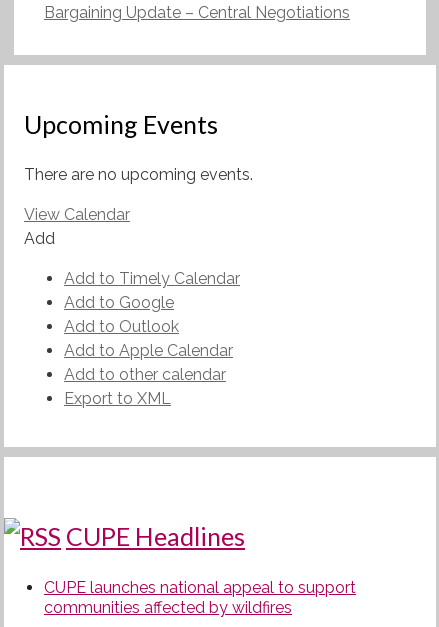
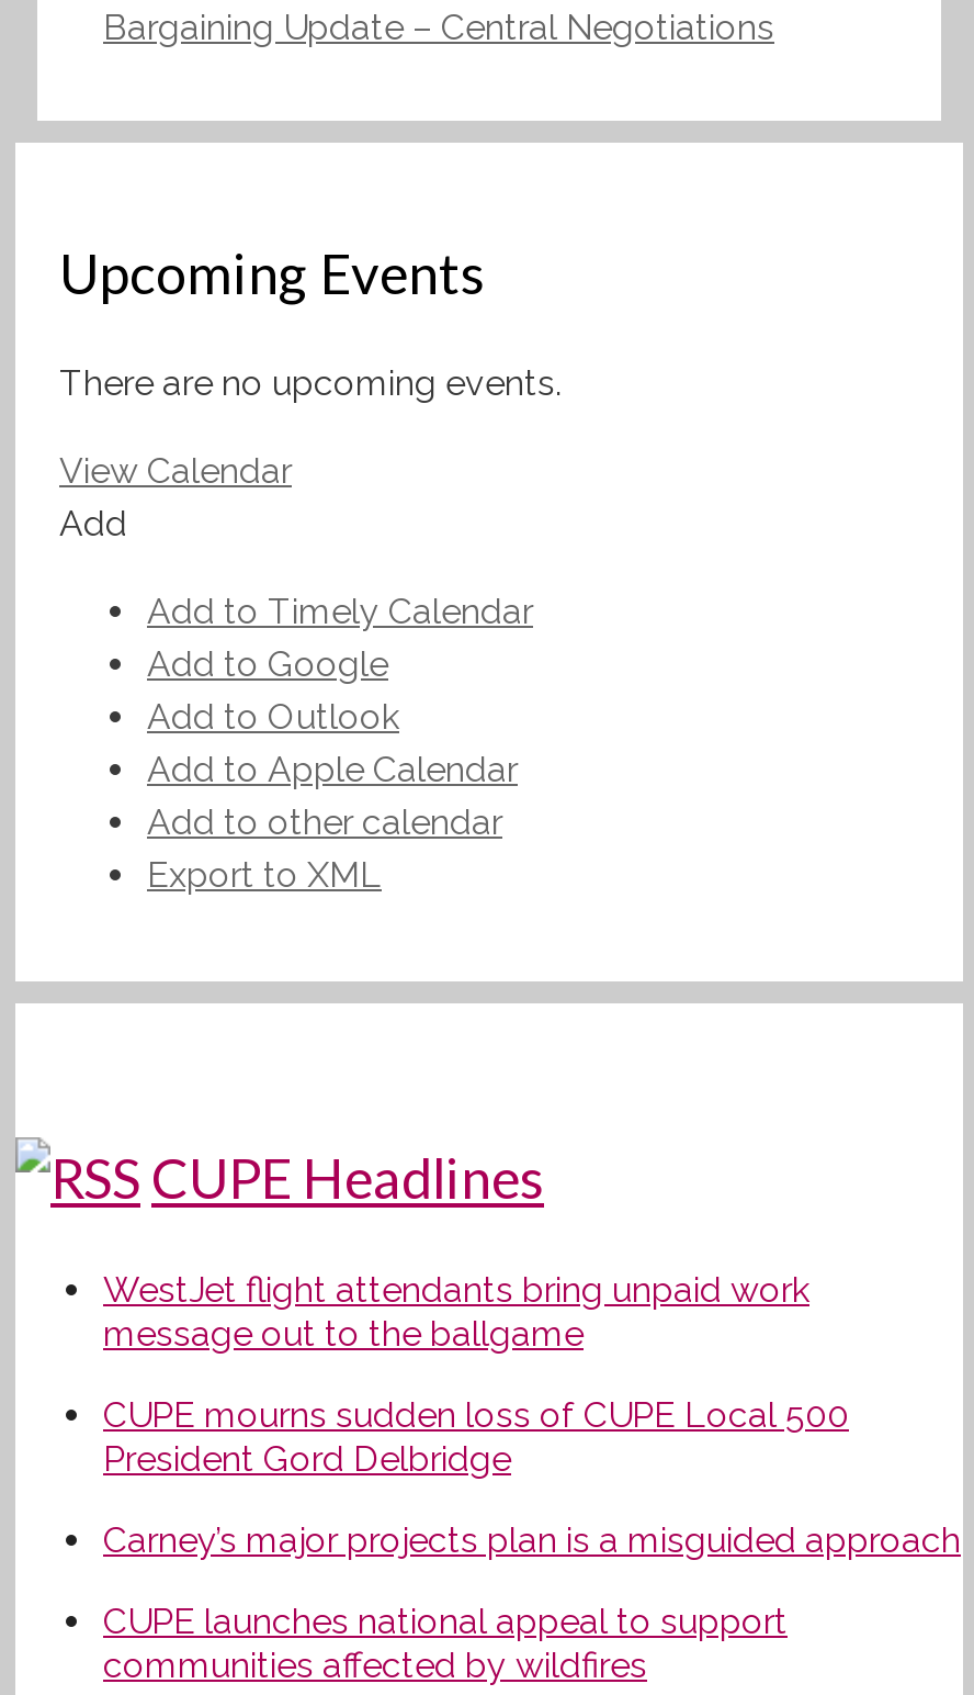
+ WestJet flight attendants bring unpaid work
+ message out to the ballgame
+ CUPE mourns sudden loss of CUPE Local 500
+ President Gord Delbridge
+ Carney’s major projects plan is a misguided approach
